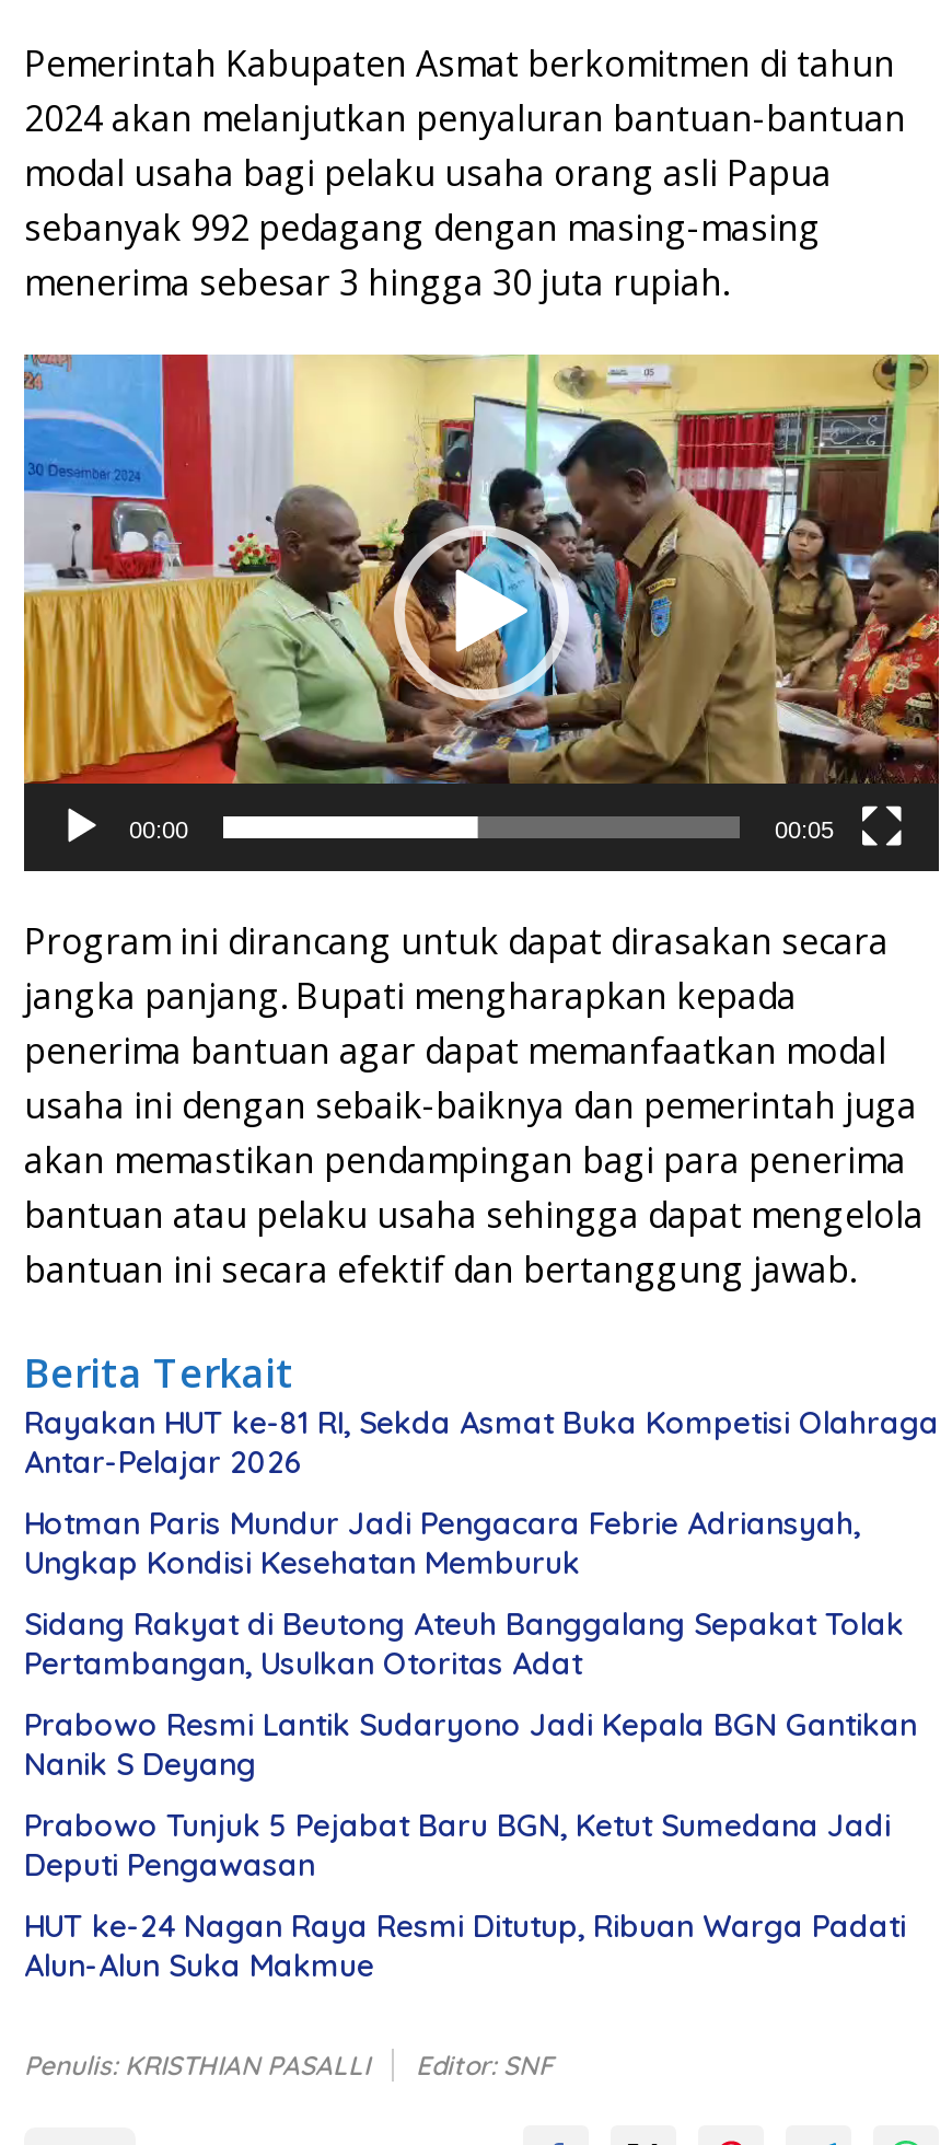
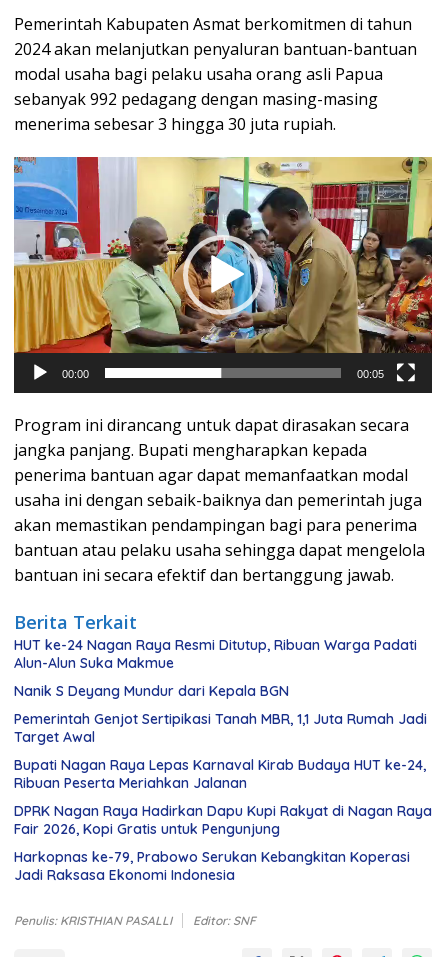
- Rayakan HUT ke-81 RI, Sekda Asmat Buka Kompetisi Olahraga
- Antar-Pelajar 2026
- Hotman Paris Mundur Jadi Pengacara Febrie Adriansyah,
- Ungkap Kondisi Kesehatan Memburuk
- Sidang Rakyat di Beutong Ateuh Banggalang Sepakat Tolak
- Pertambangan, Usulkan Otoritas Adat
- Prabowo Resmi Lantik Sudaryono Jadi Kepala BGN Gantikan
- Nanik S Deyang
- Prabowo Tunjuk 5 Pejabat Baru BGN, Ketut Sumedana Jadi
- Deputi Pengawasan

moved up: HUT ke-24 Nagan Raya Resmi Ditutup, Ribuan Warga Padati | Alun-Alun Suka Makmue

+ Nanik S Deyang Mundur dari Kepala BGN
+ Pemerintah Genjot Sertipikasi Tanah MBR, 1,1 Juta Rumah Jadi
+ Target Awal
+ Bupati Nagan Raya Lepas Karnaval Kirab Budaya HUT ke-24,
+ Ribuan Peserta Meriahkan Jalanan
+ DPRK Nagan Raya Hadirkan Dapu Kupi Rakyat di Nagan Raya
+ Fair 2026, Kopi Gratis untuk Pengunjung
+ Harkopnas ke-79, Prabowo Serukan Kebangkitan Koperasi
+ Jadi Raksasa Ekonomi Indonesia
